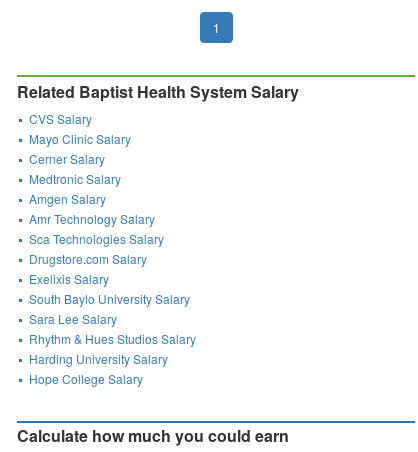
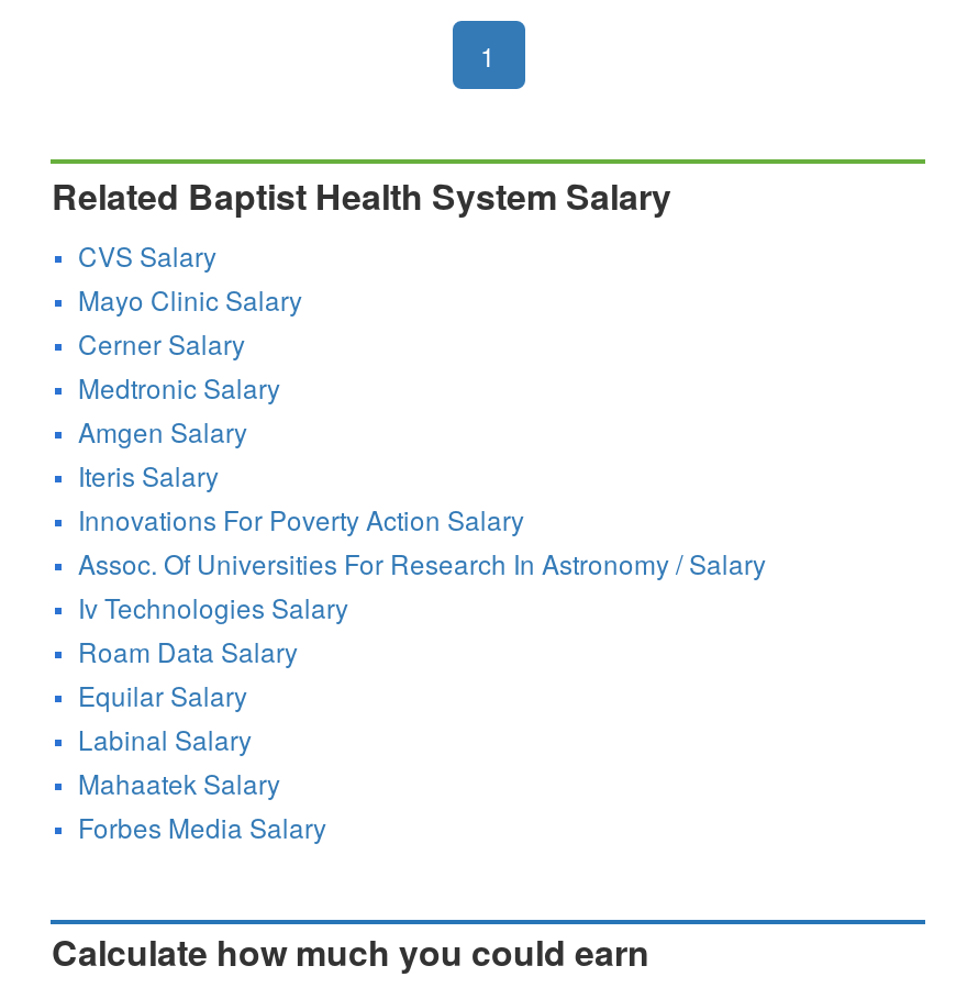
- Amr Technology Salary
- Sca Technologies Salary
- Drugstore.com Salary
- Exelixis Salary
- South Baylo University Salary
- Sara Lee Salary
- Rhythm & Hues Studios Salary
- Harding University Salary
- Hope College Salary
+ Iteris Salary
+ Innovations For Poverty Action Salary
+ Assoc. Of Universities For Research In Astronomy / Salary
+ Iv Technologies Salary
+ Roam Data Salary
+ Equilar Salary
+ Labinal Salary
+ Mahaatek Salary
+ Forbes Media Salary
